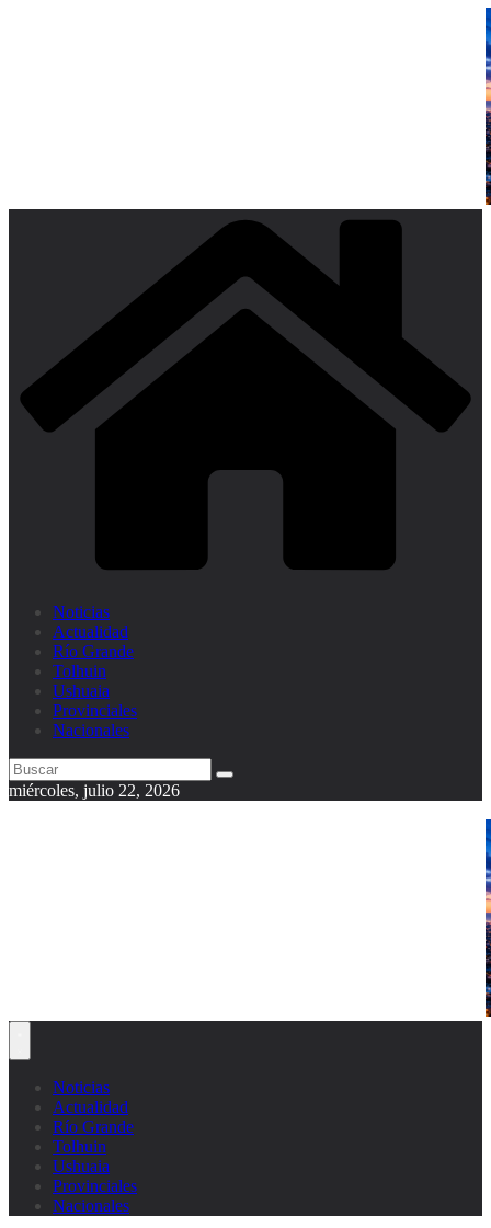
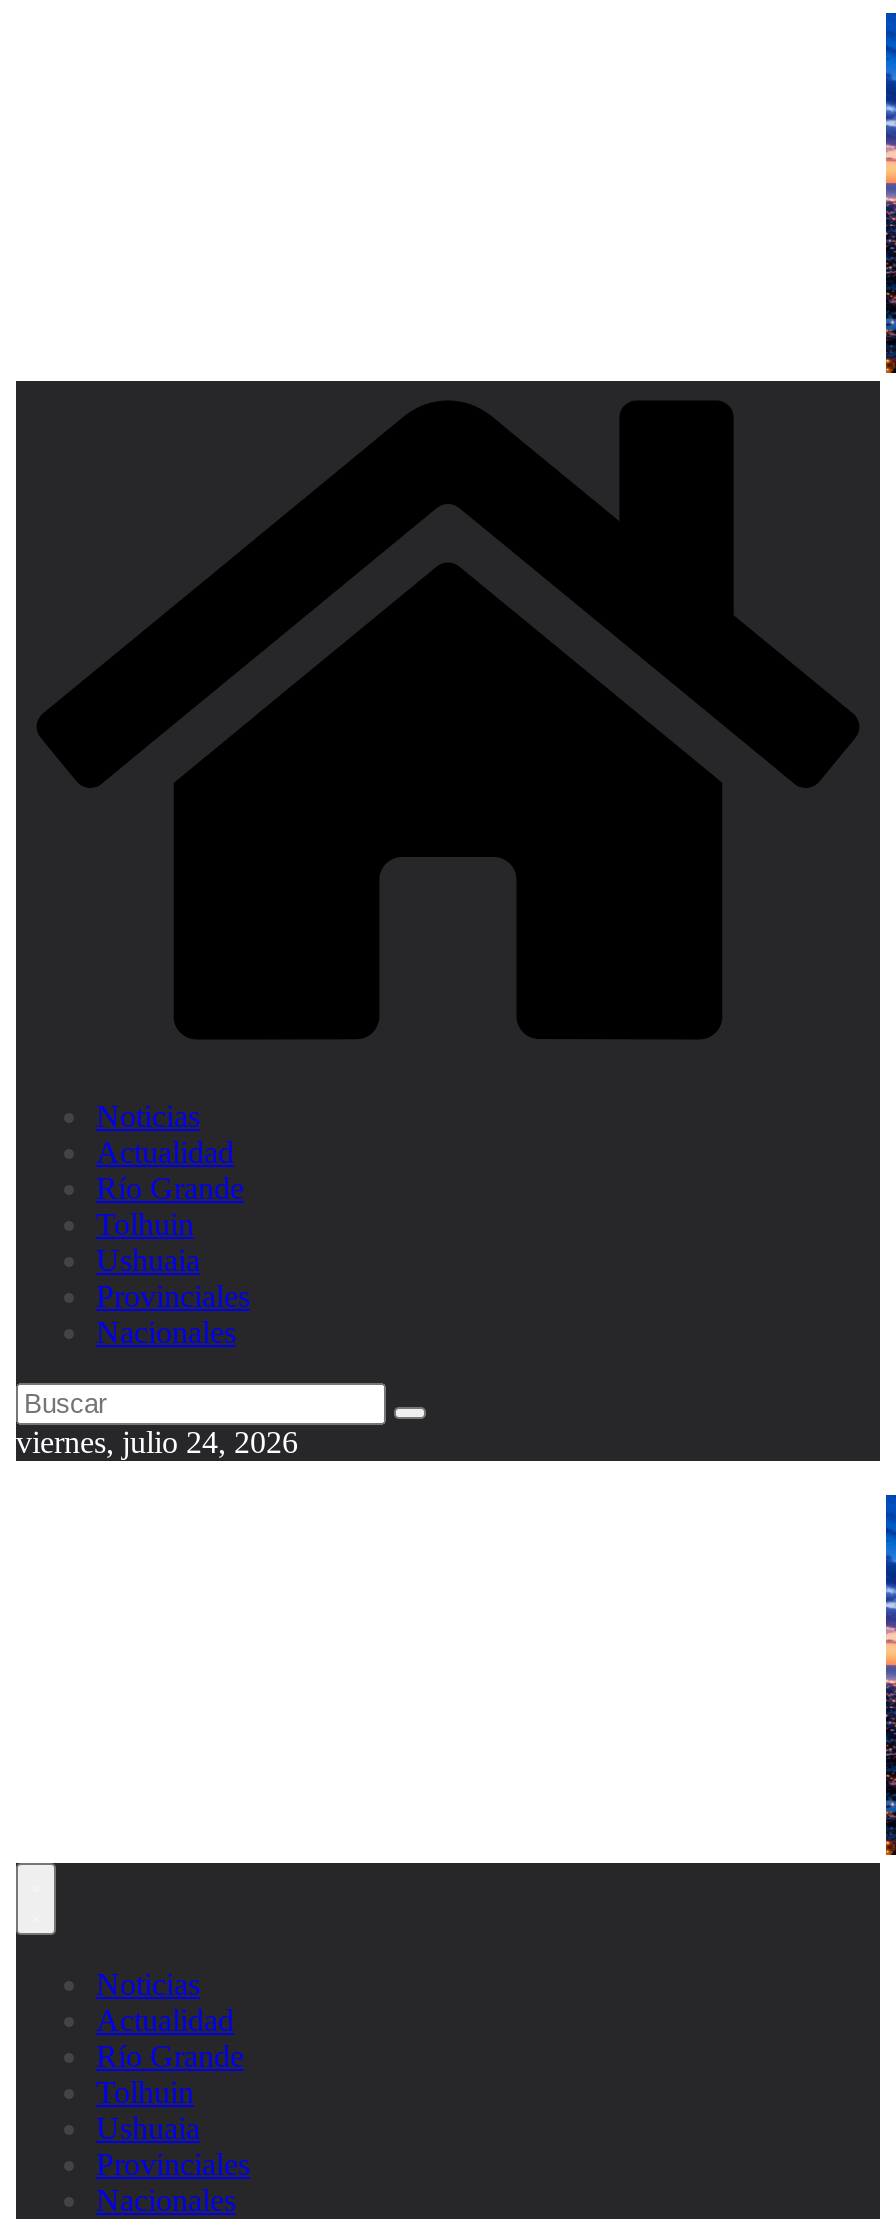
- miércoles, julio 22, 2026
+ viernes, julio 24, 2026
